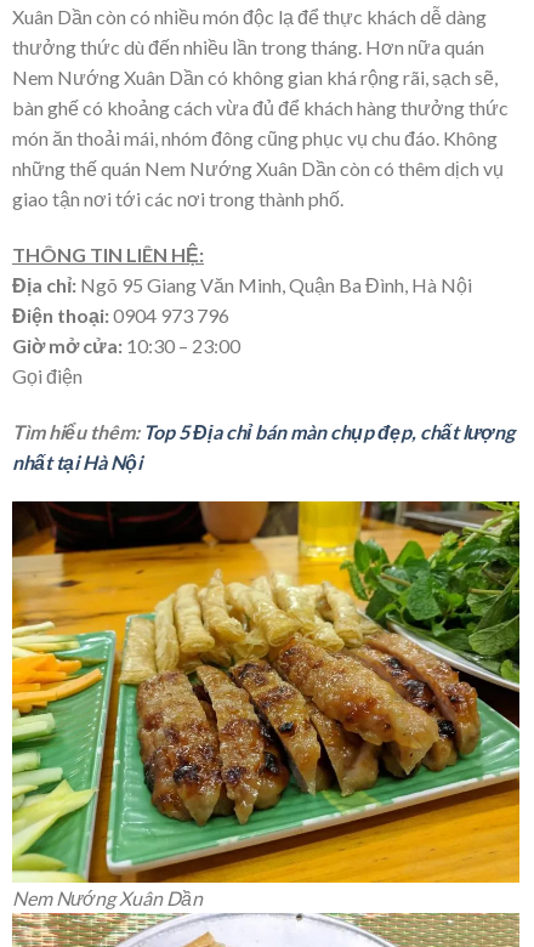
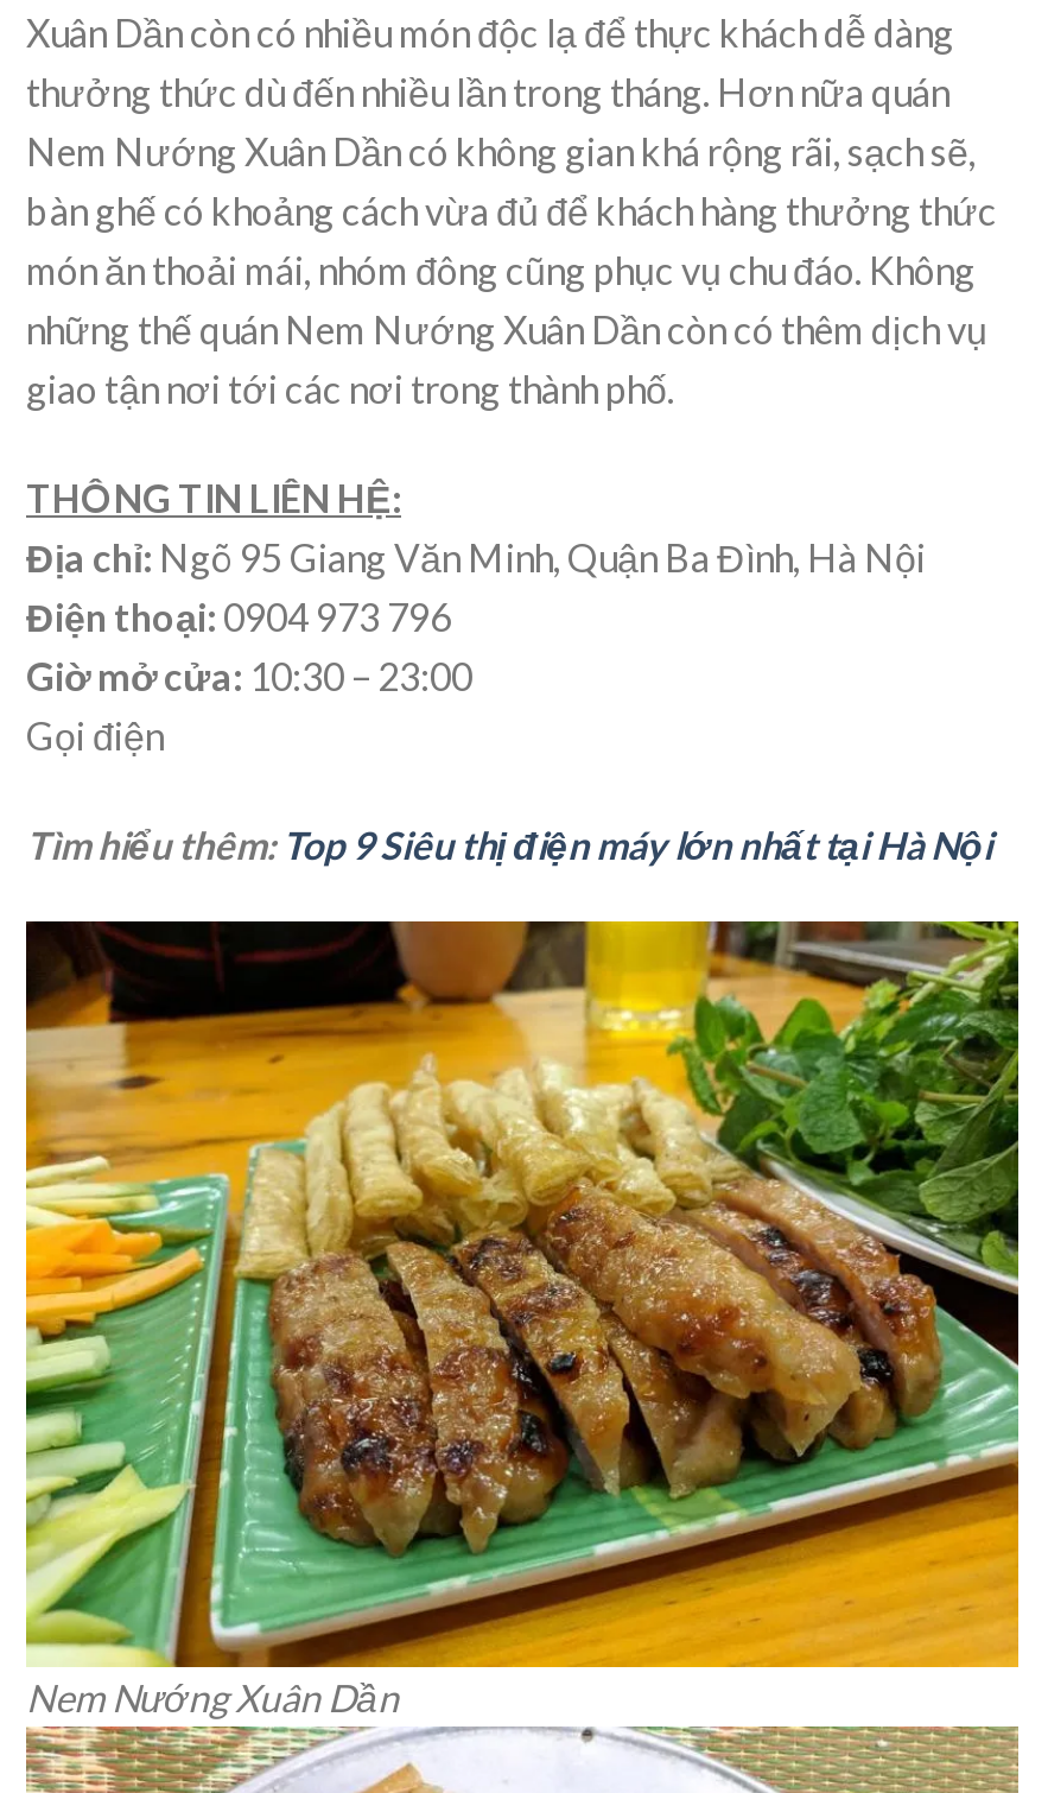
- Tìm hiểu thêm: Top 5 Địa chỉ bán màn chụp đẹp, chất lượng
- nhất tại Hà Nội
+ Tìm hiểu thêm: Top 9 Siêu thị điện máy lớn nhất tại Hà Nội
